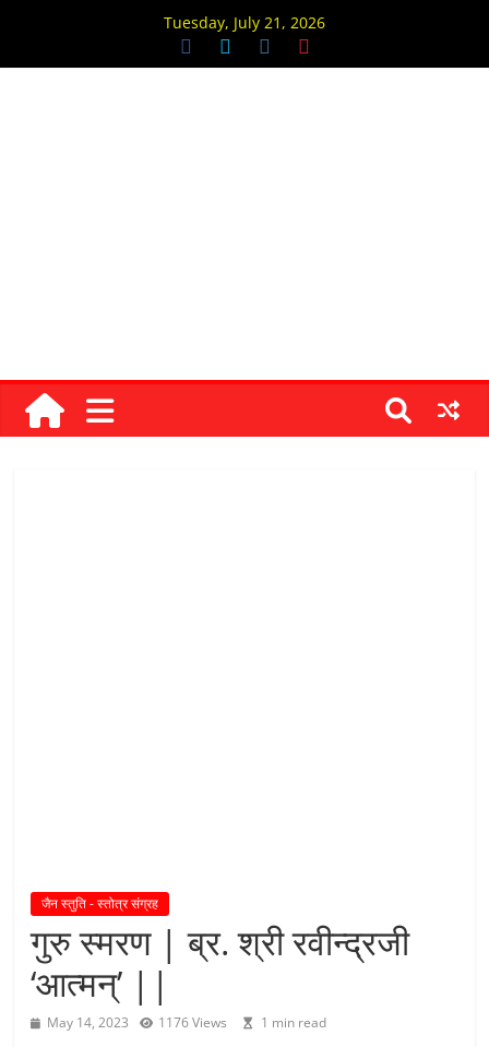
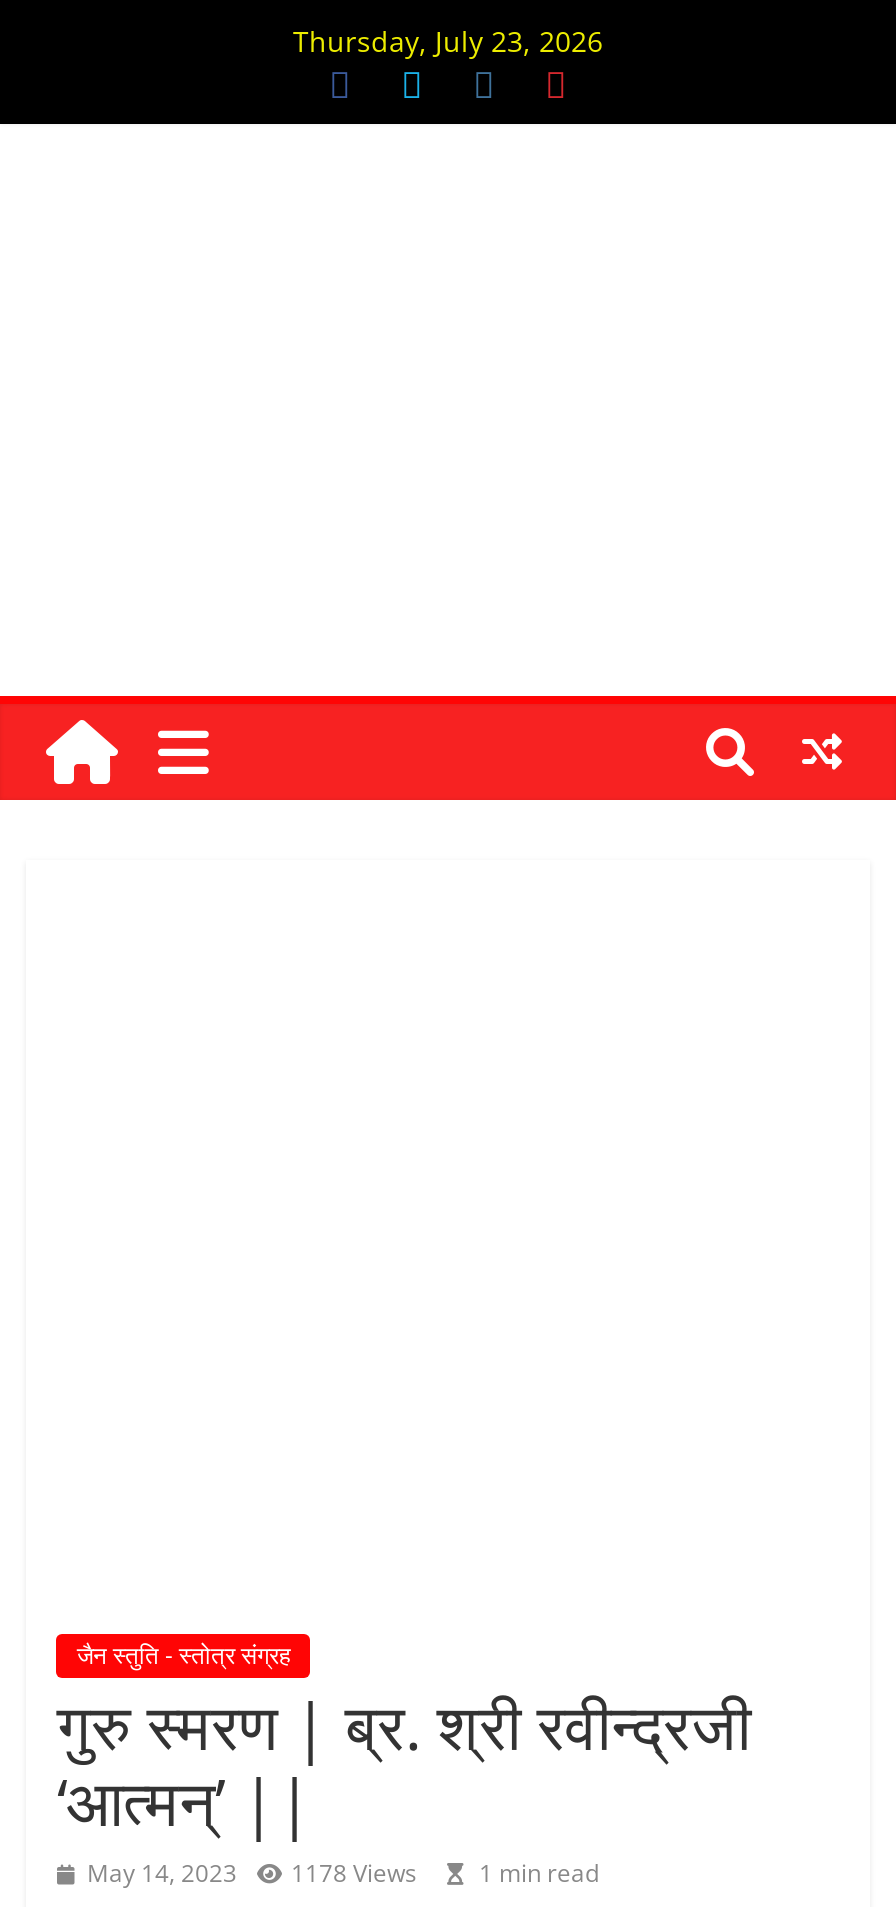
- Tuesday, July 21, 2026
+ Thursday, July 23, 2026

- May 14, 2023 1176 Views 1 min read
+ May 14, 2023 1178 Views 1 min read
